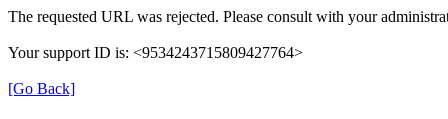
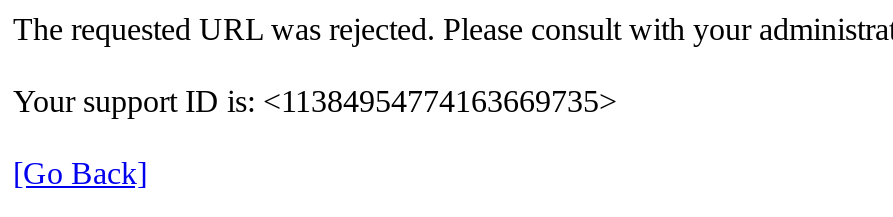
- Your support ID is: <9534243715809427764>
+ Your support ID is: <11384954774163669735>
